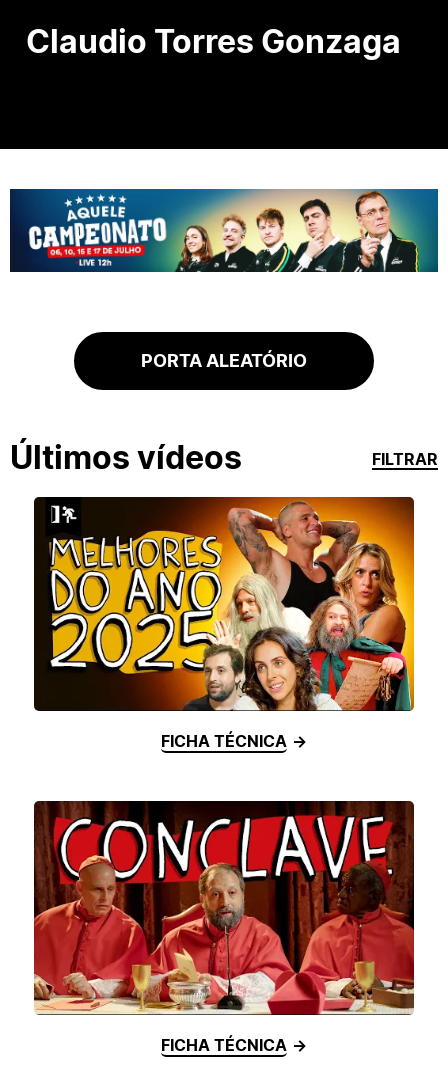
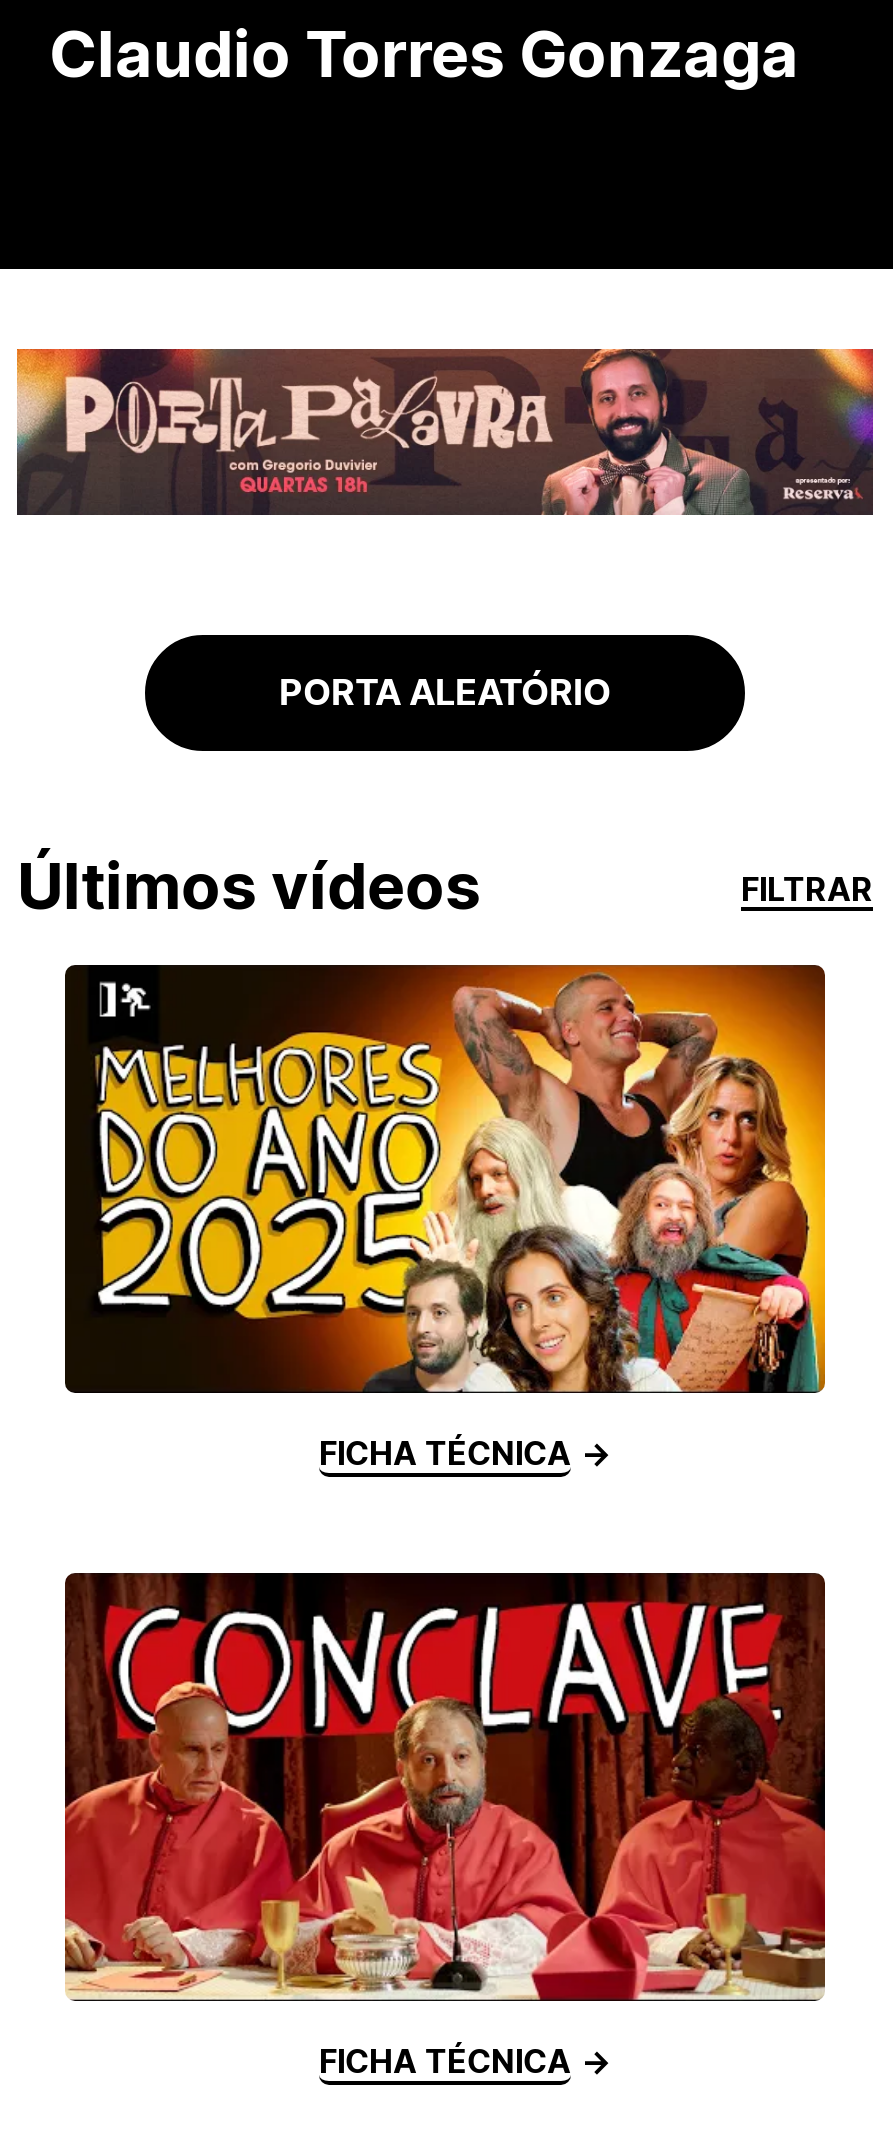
- [image]
+ [image]
